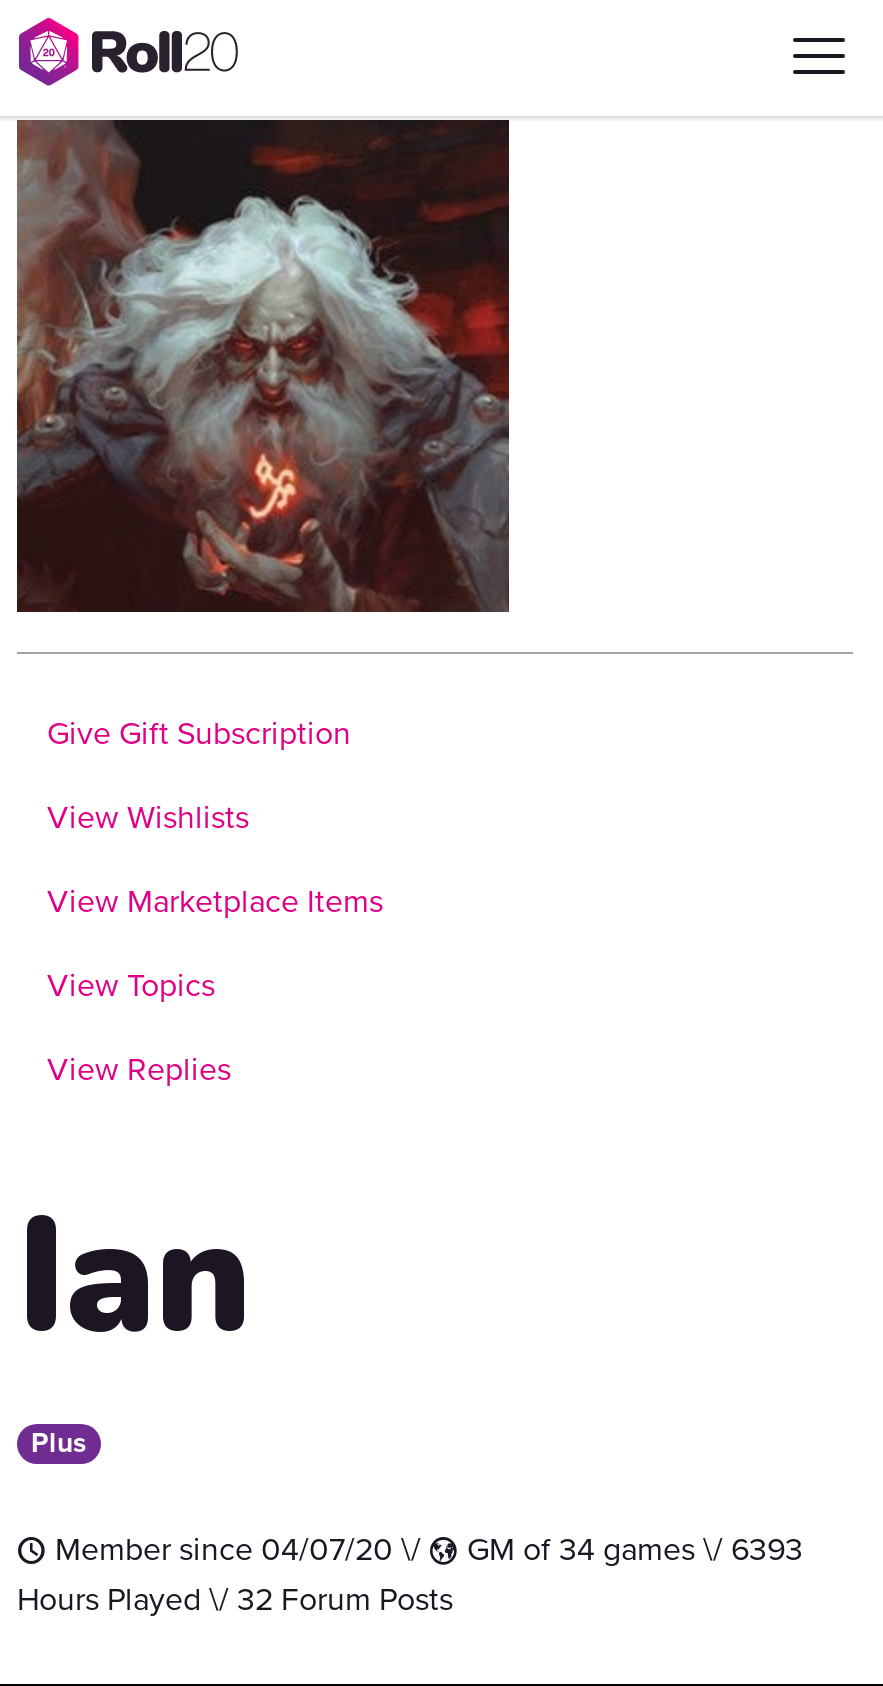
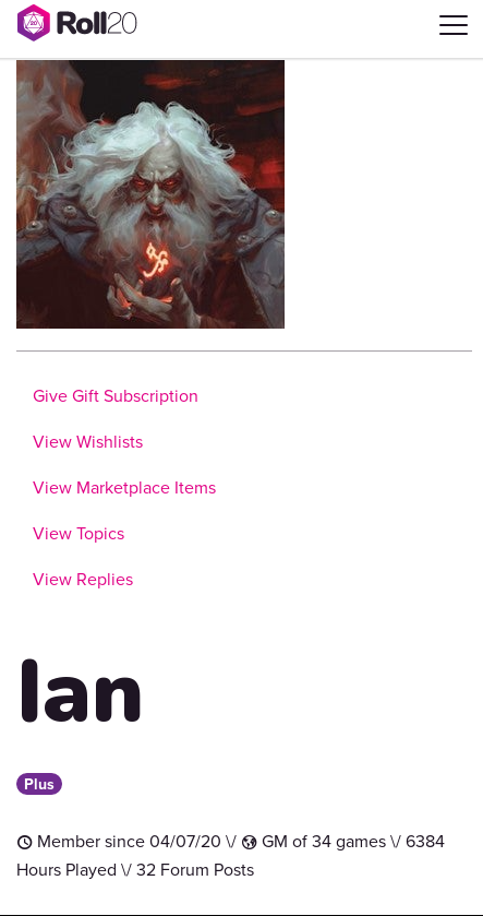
- t Member since 04/07/20 \/ G GM of 34 games \/ 6393
+ t Member since 04/07/20 \/ G GM of 34 games \/ 6384
